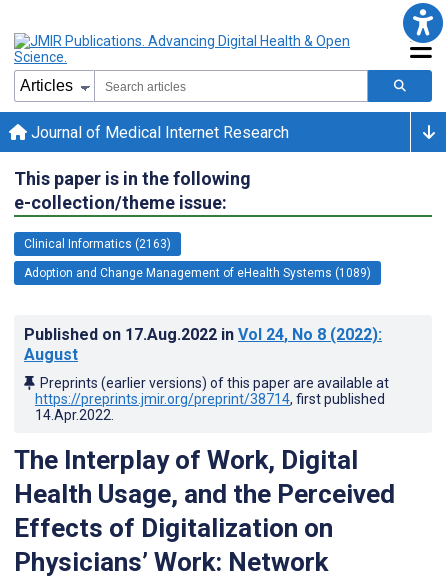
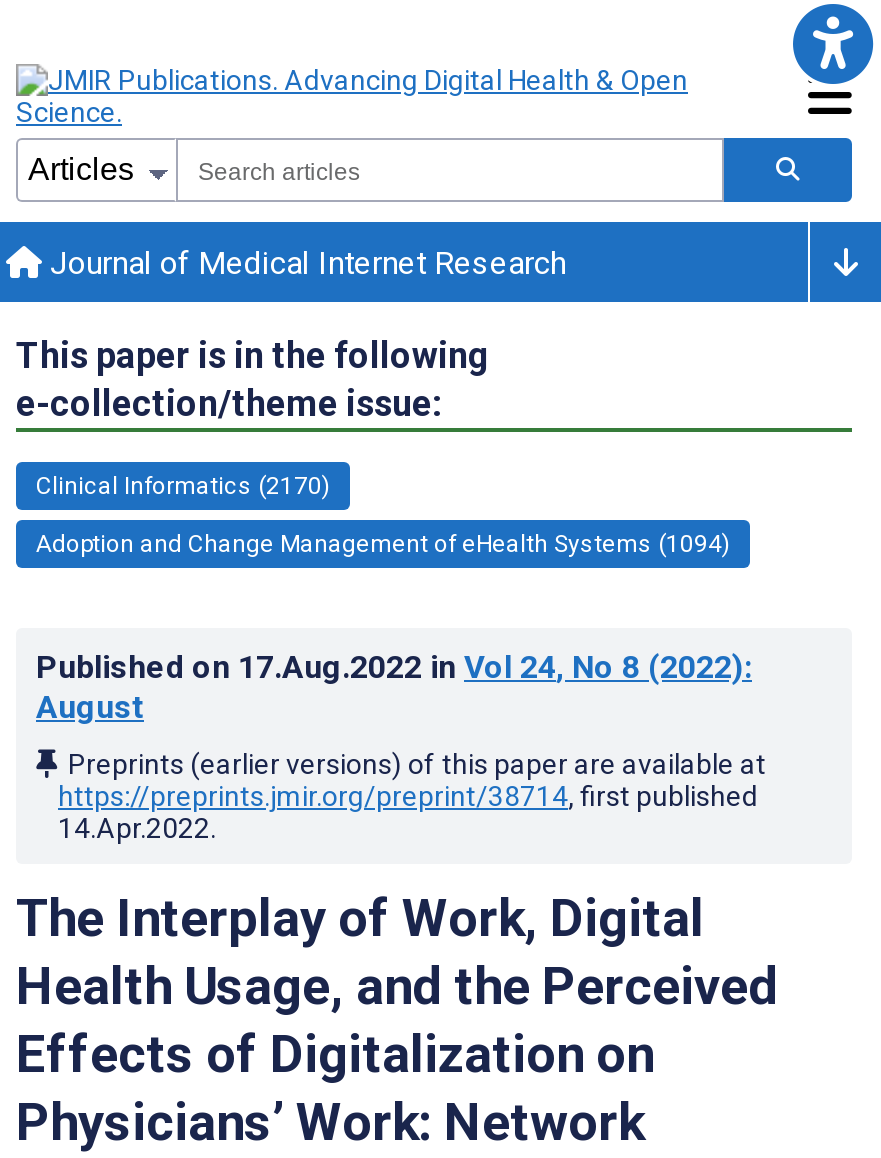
- Clinical Informatics (2163)
+ Clinical Informatics (2170)

- Adoption and Change Management of eHealth Systems (1089)
+ Adoption and Change Management of eHealth Systems (1094)
